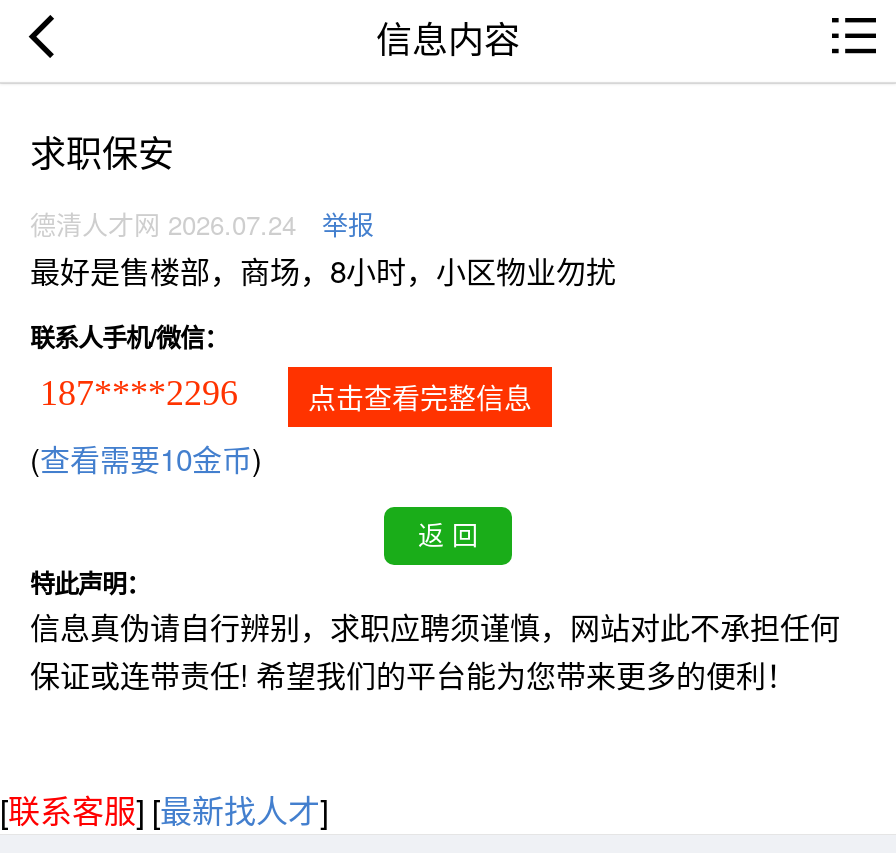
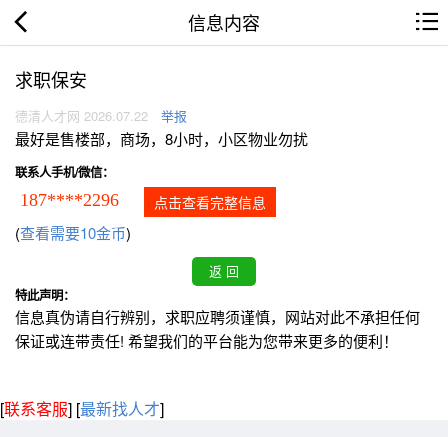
- 德清人才网 2026.07.24 举报
+ 德清人才网 2026.07.22 举报
